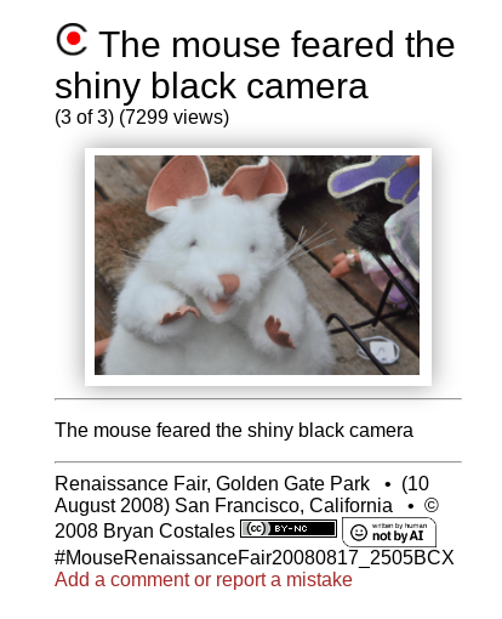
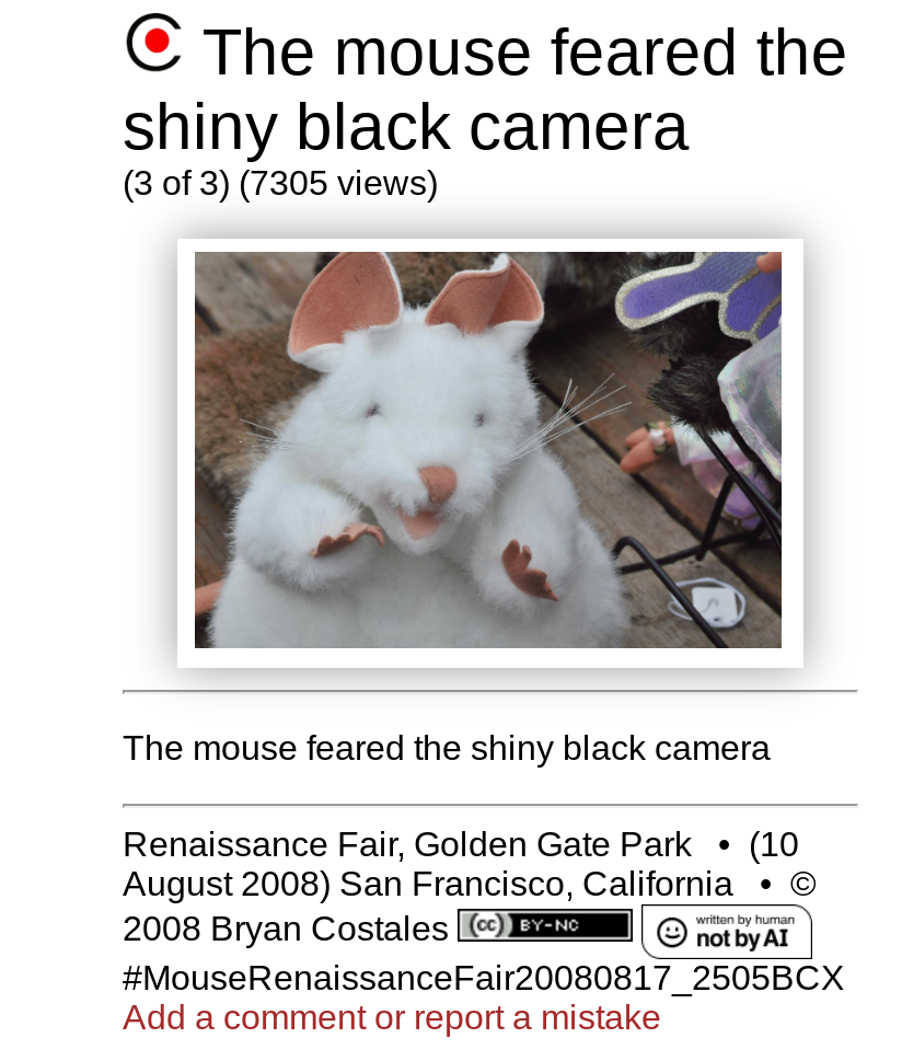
- (3 of 3) (7299 views)
+ (3 of 3) (7305 views)
